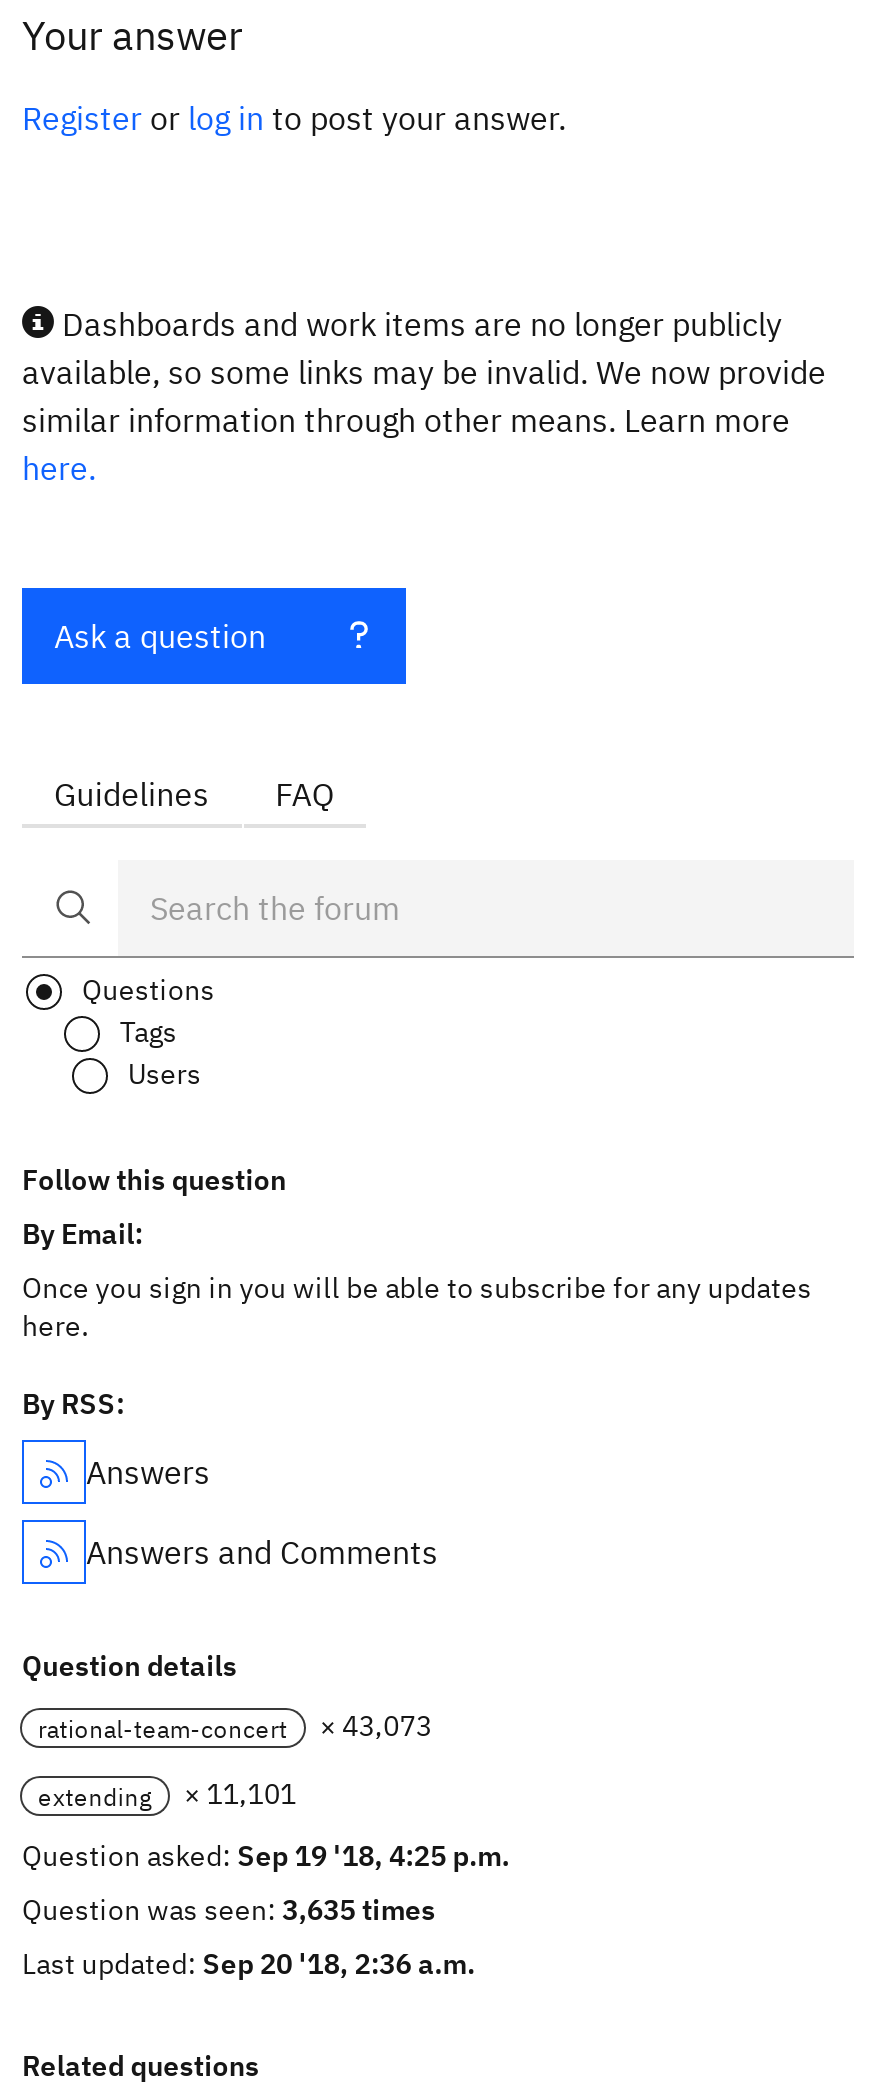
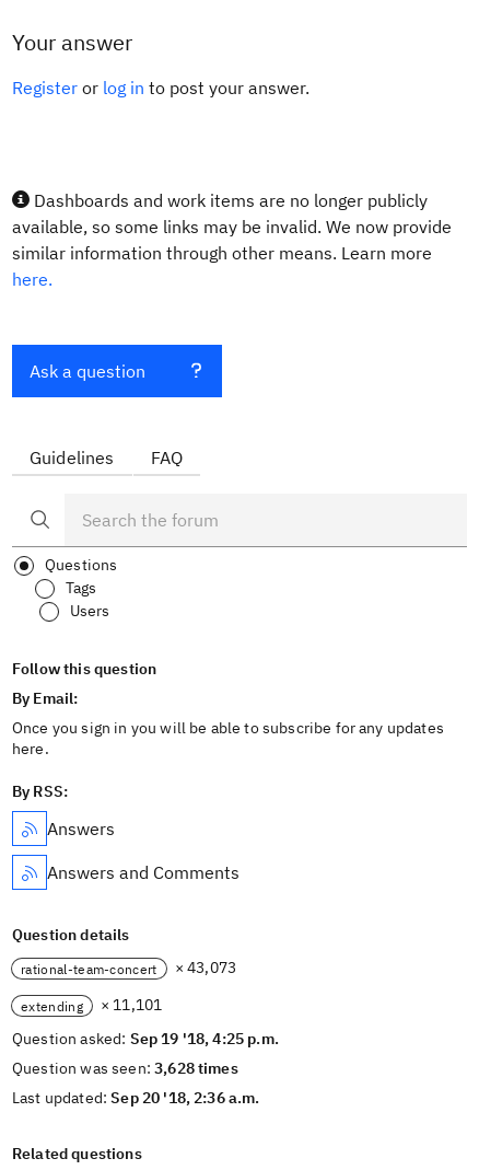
- Question was seen: 3,635 times
+ Question was seen: 3,628 times
